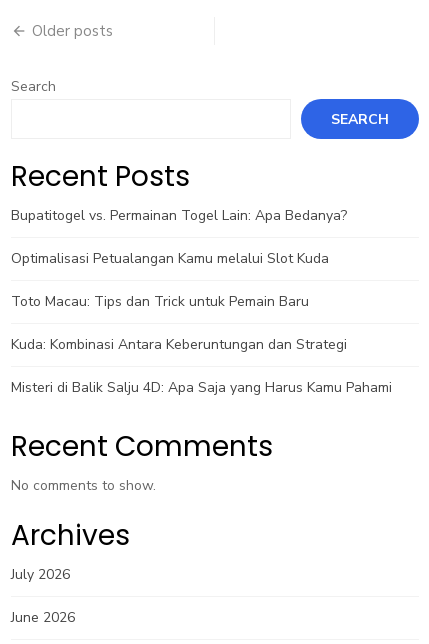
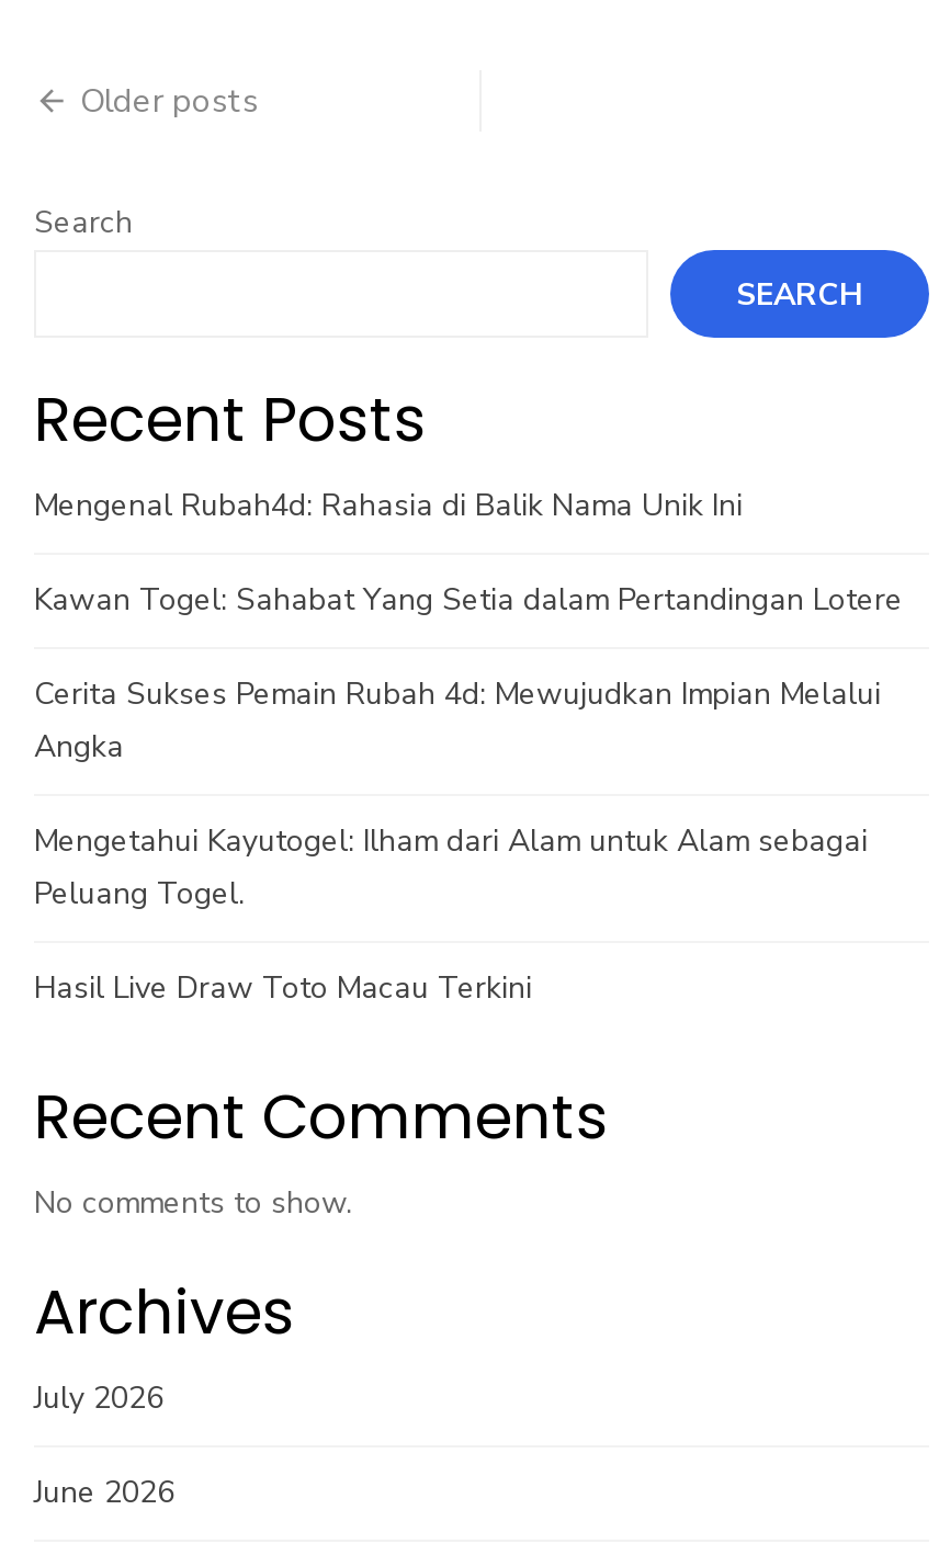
- Bupatitogel vs. Permainan Togel Lain: Apa Bedanya?
+ Mengenal Rubah4d: Rahasia di Balik Nama Unik Ini

- Optimalisasi Petualangan Kamu melalui Slot Kuda
+ Kawan Togel: Sahabat Yang Setia dalam Pertandingan Lotere

- Toto Macau: Tips dan Trick untuk Pemain Baru
+ Cerita Sukses Pemain Rubah 4d: Mewujudkan Impian Melalui
+ Angka

- Kuda: Kombinasi Antara Keberuntungan dan Strategi
+ Mengetahui Kayutogel: Ilham dari Alam untuk Alam sebagai
+ Peluang Togel.

- Misteri di Balik Salju 4D: Apa Saja yang Harus Kamu Pahami
+ Hasil Live Draw Toto Macau Terkini
